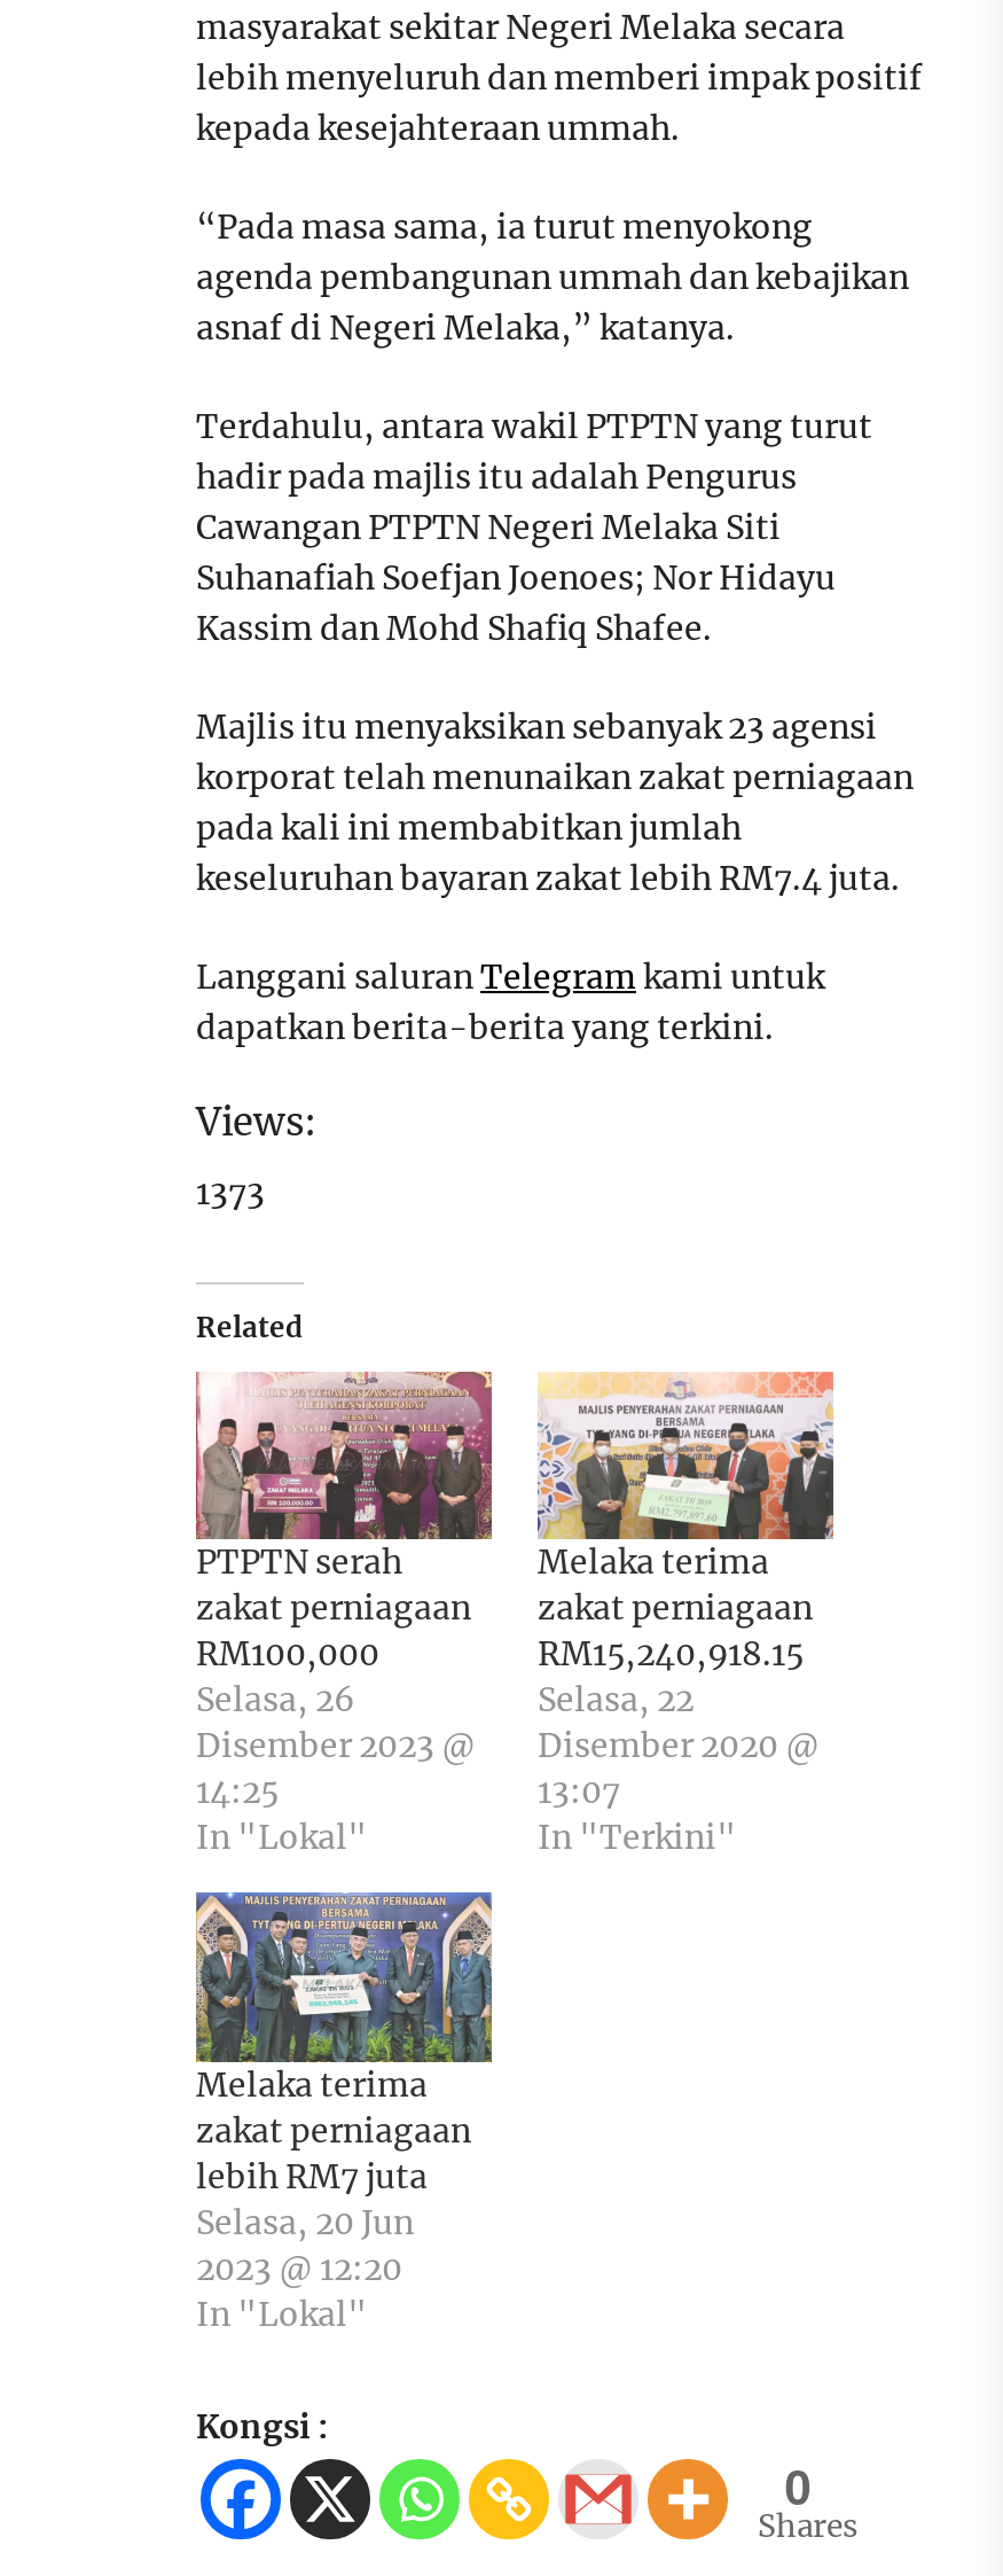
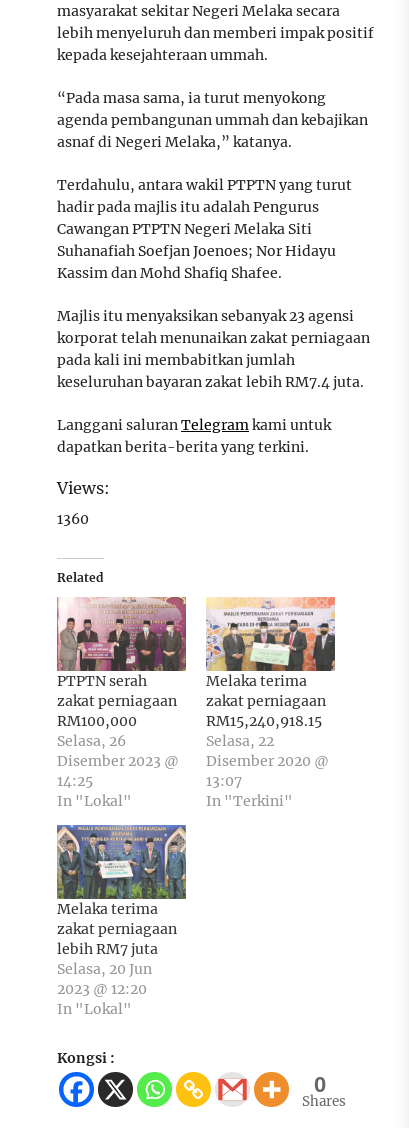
- 1373
+ 1360
